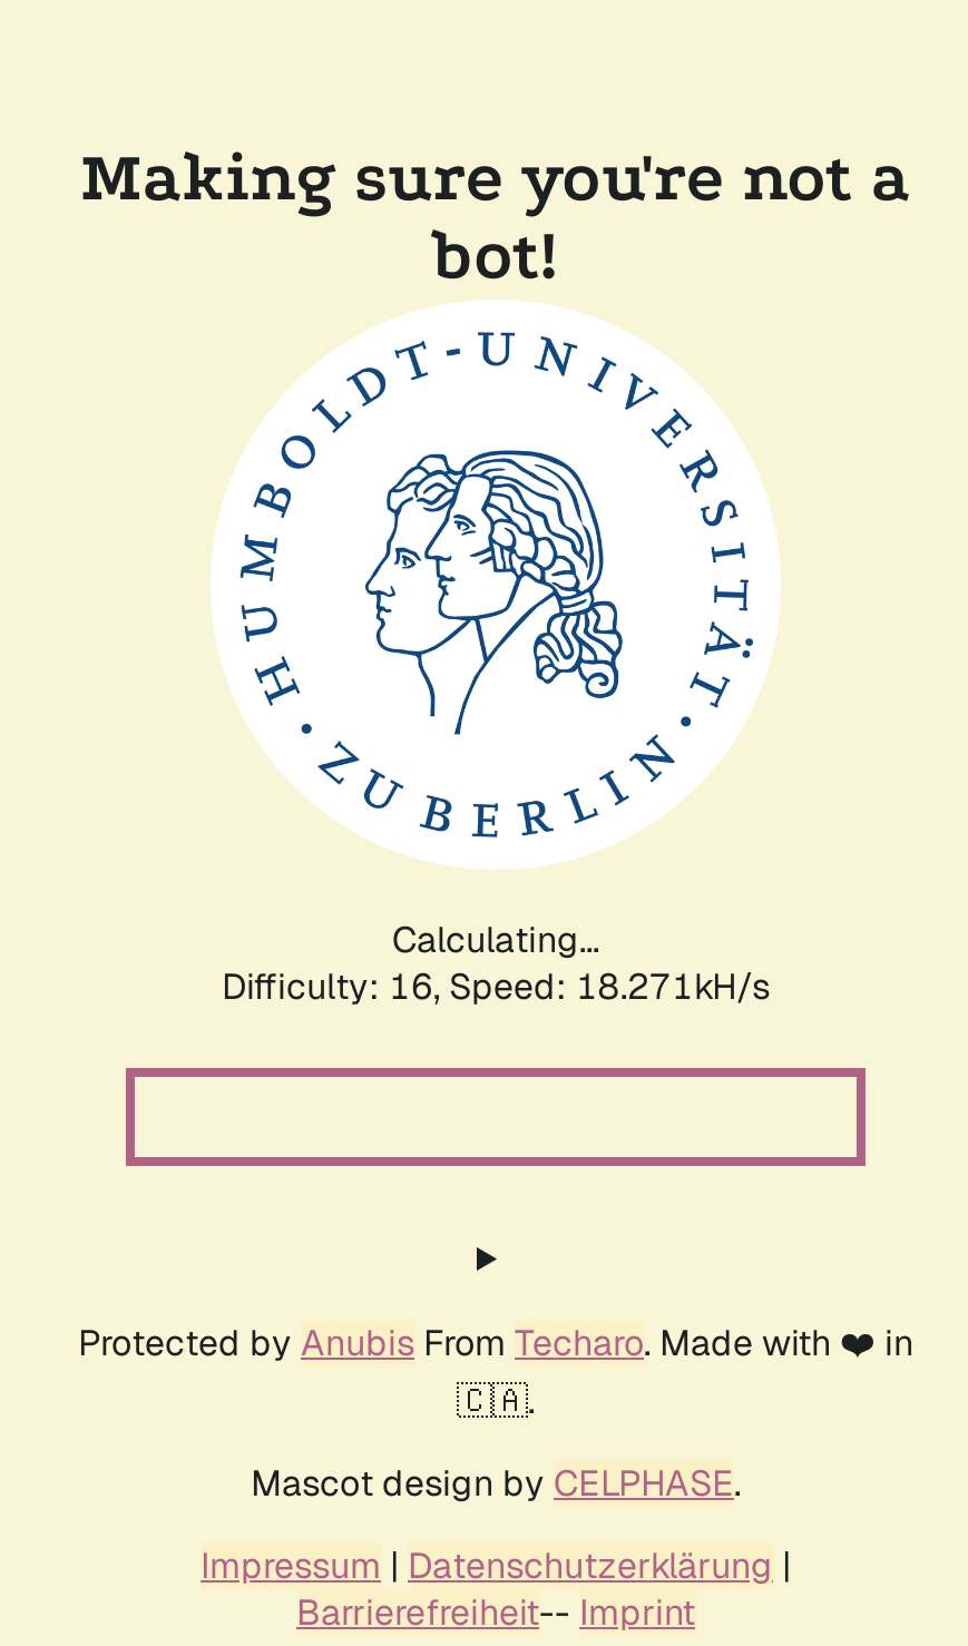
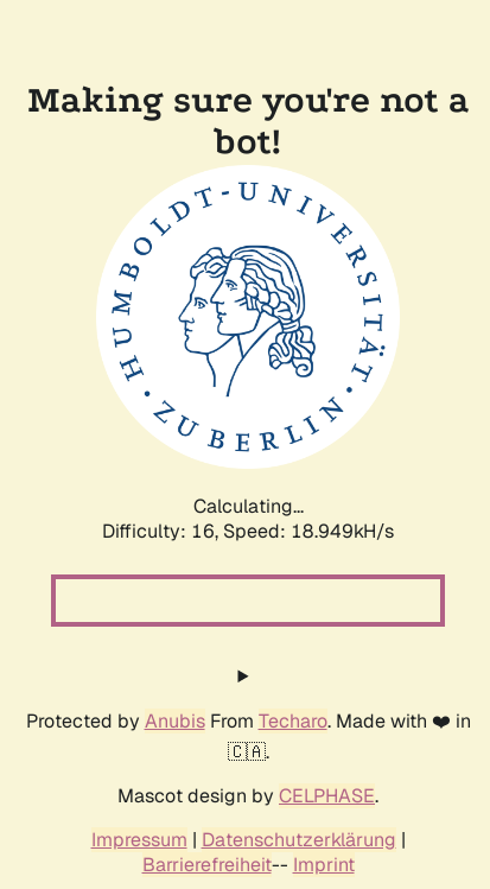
- Difficulty: 16, Speed: 18.271kH/s
+ Difficulty: 16, Speed: 18.949kH/s
